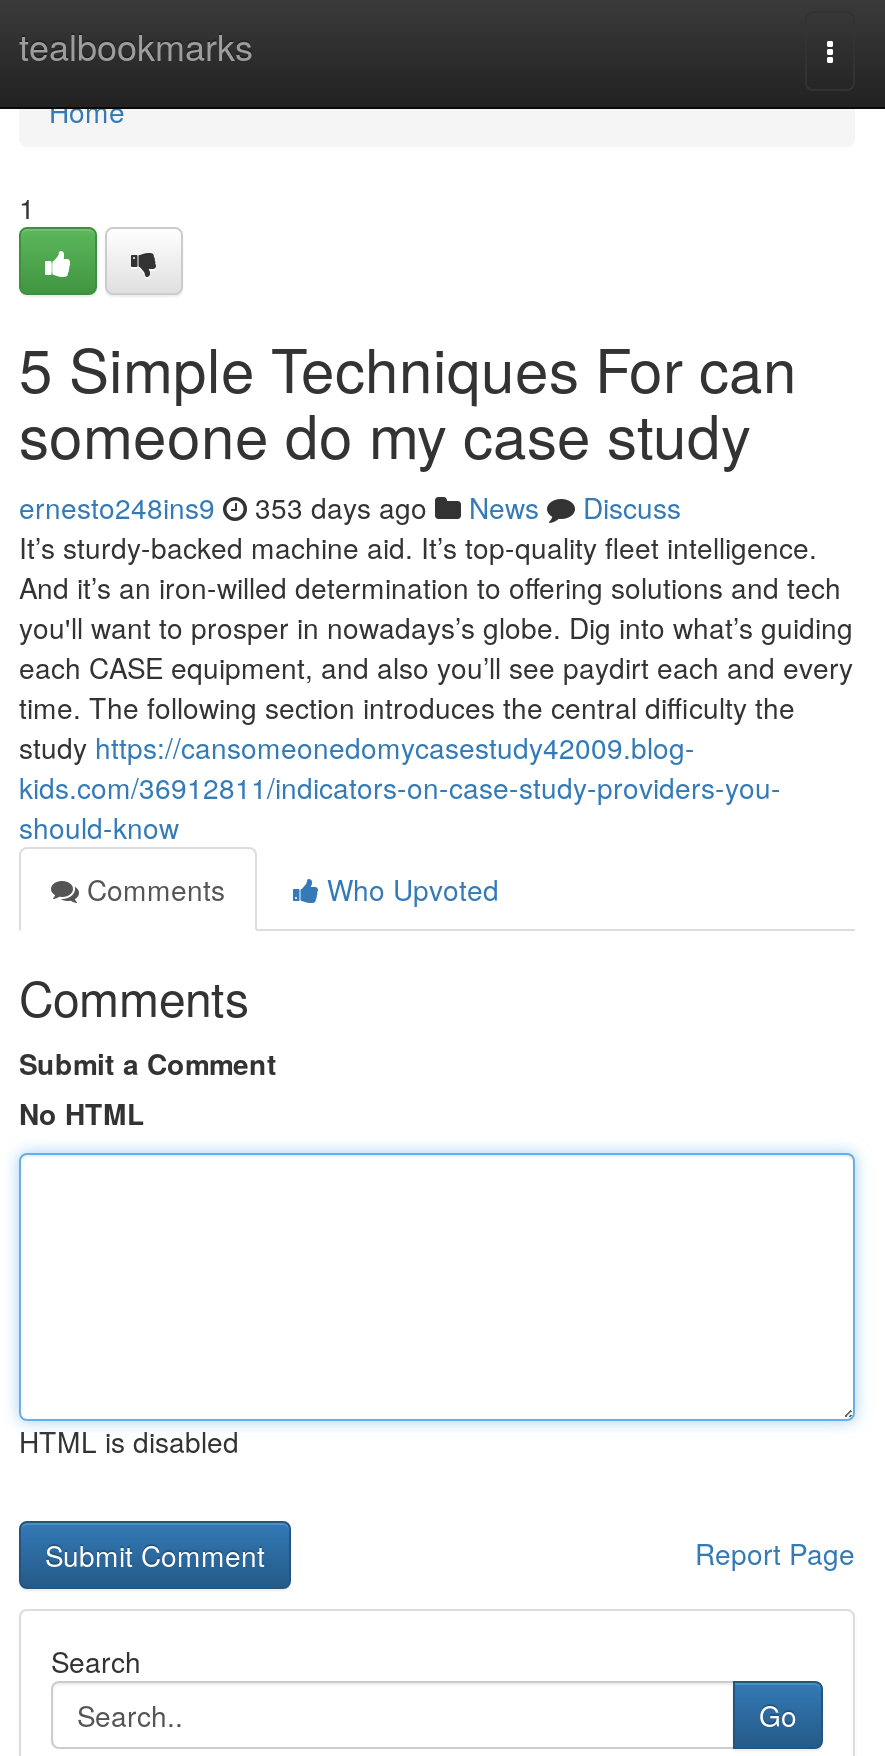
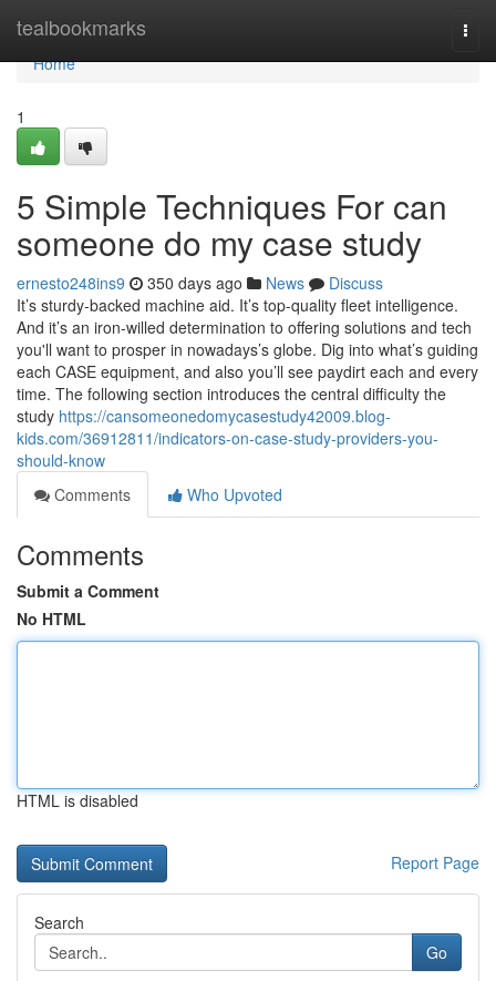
- ernesto248ins9 353 days ago News Discuss
+ ernesto248ins9 350 days ago News Discuss
